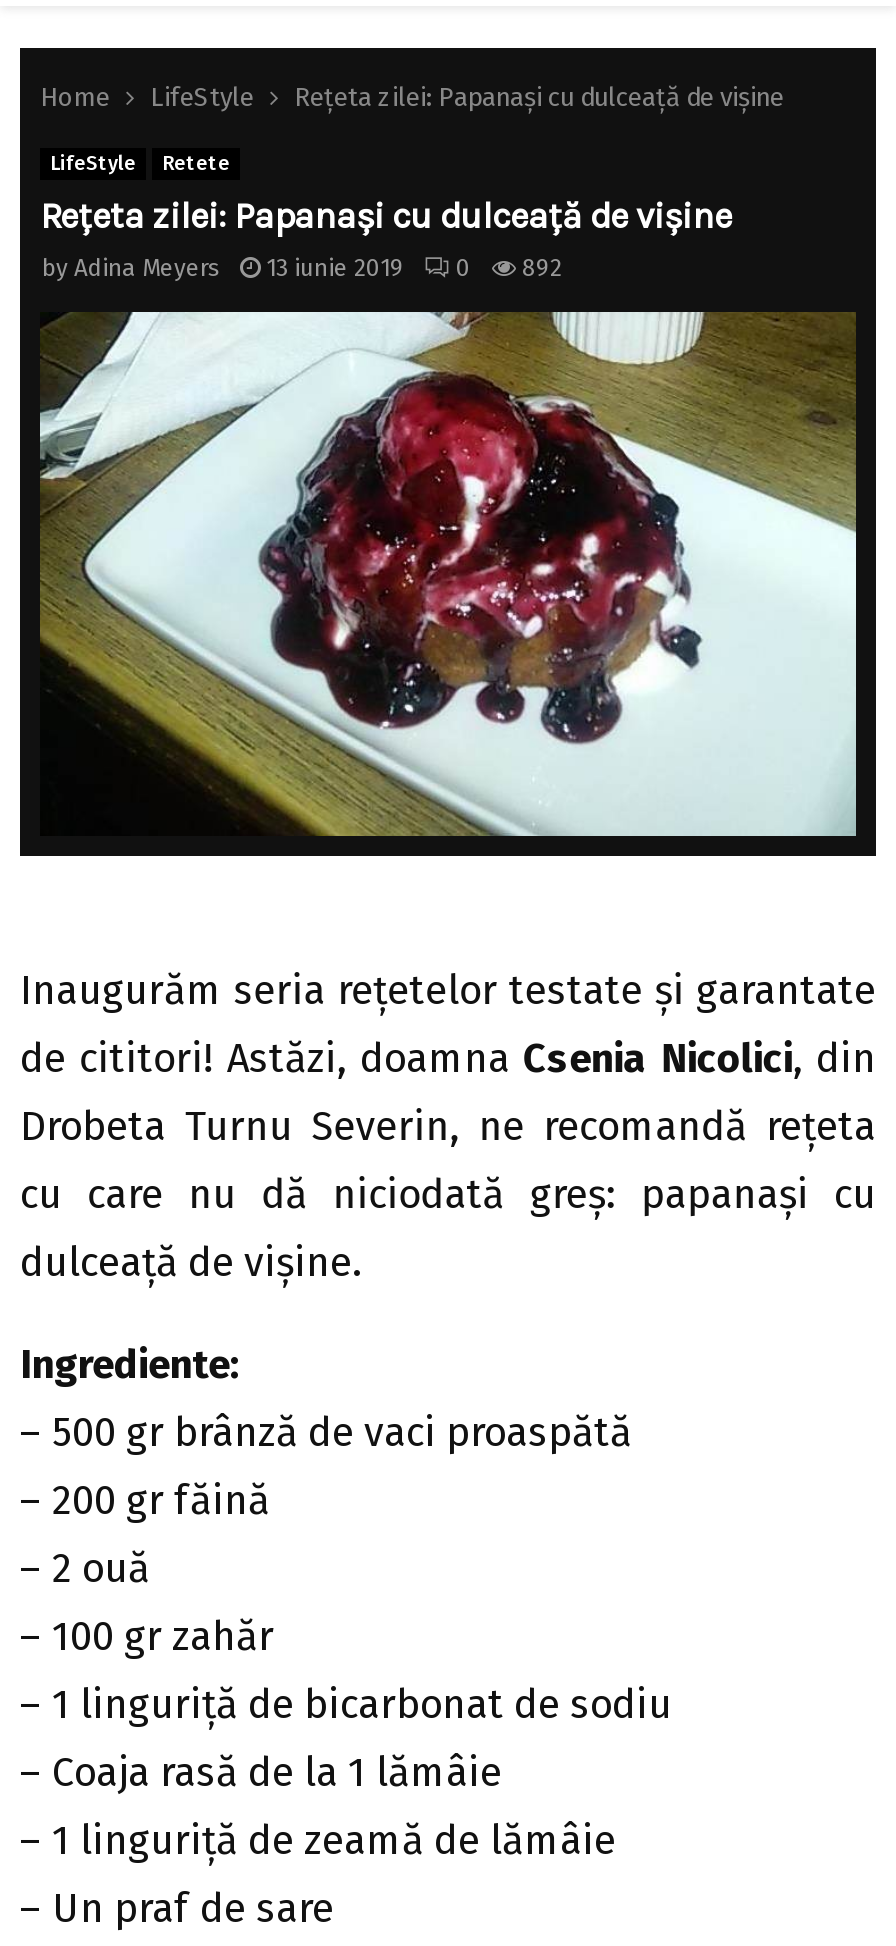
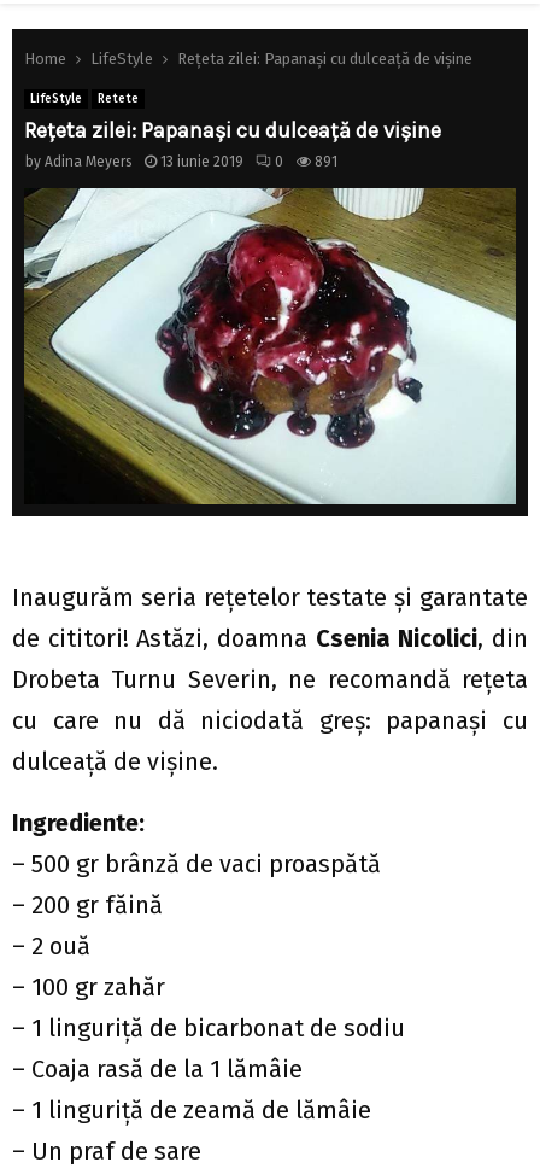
- by Adina Meyers 13 iunie 2019 0 892
+ by Adina Meyers 13 iunie 2019 0 891
